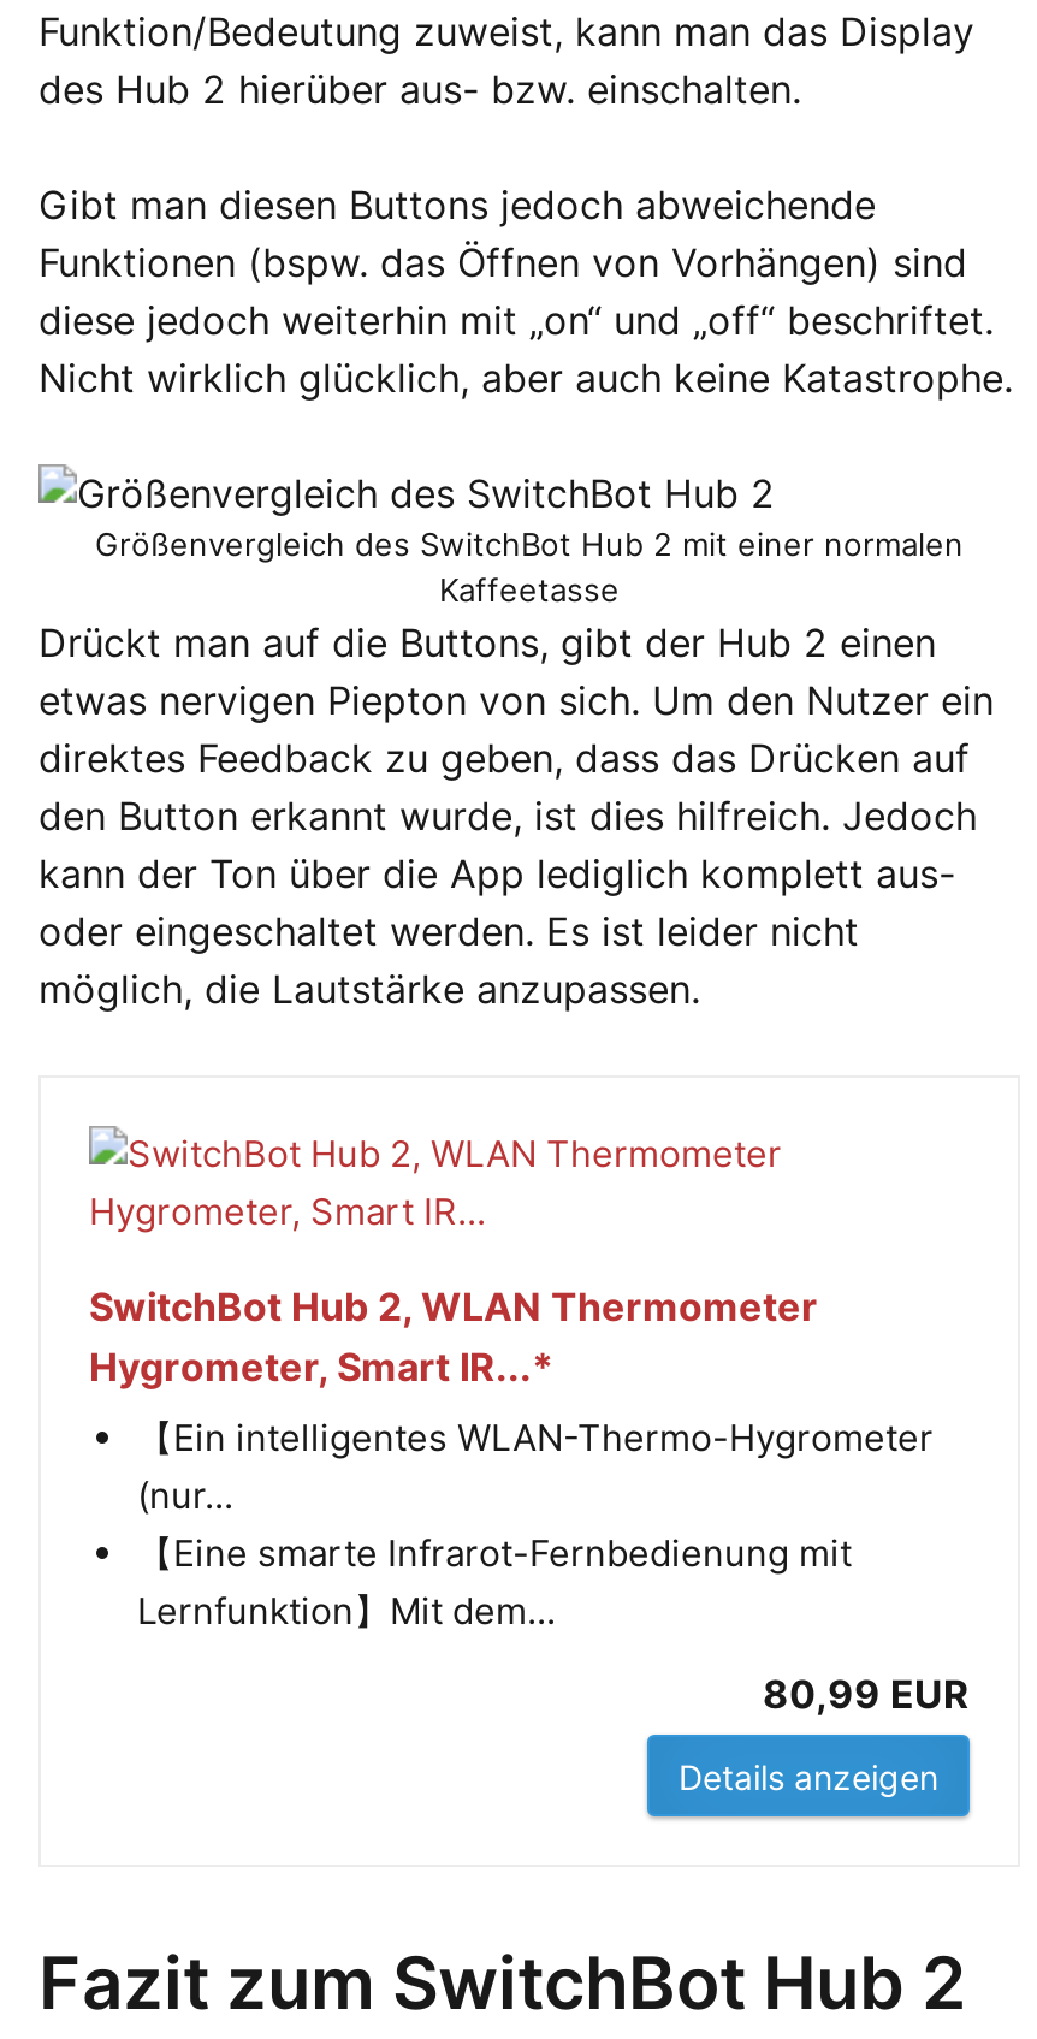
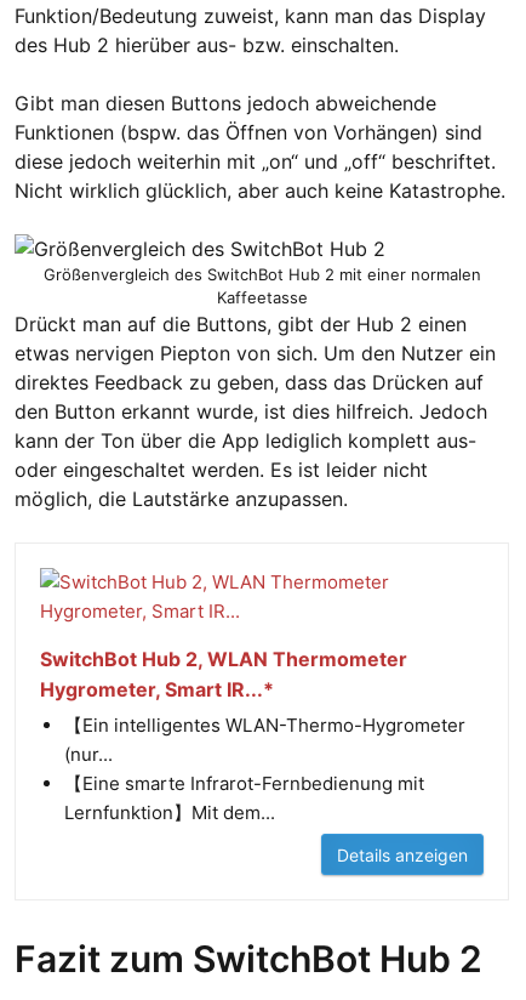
- 80,99 EUR
